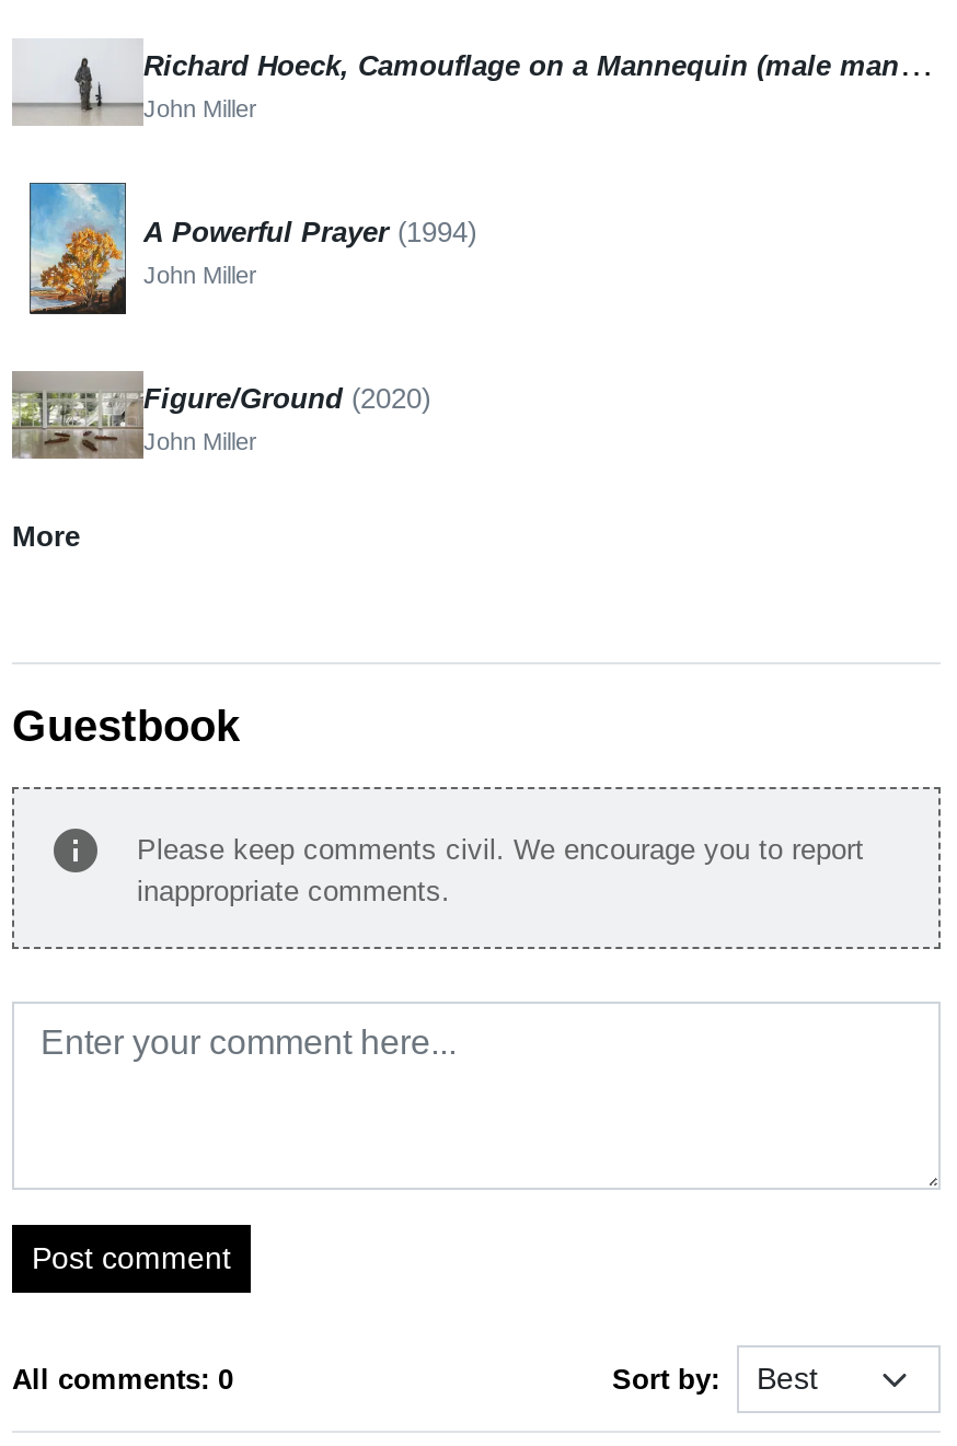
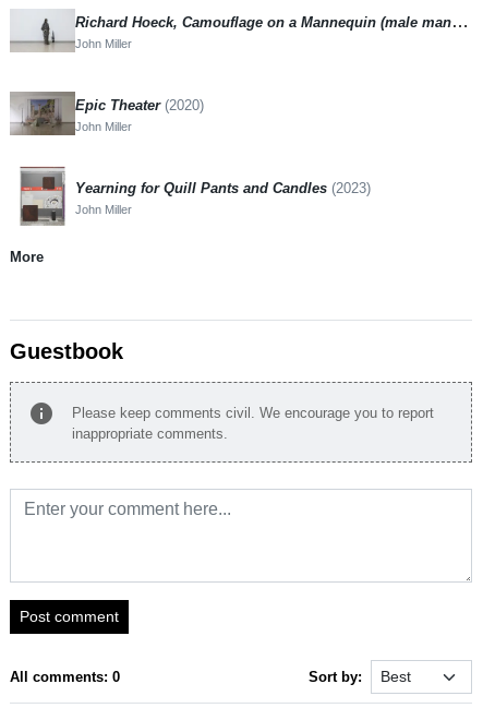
- [image]
- A Powerful Prayer (1994)
+ [image]
+ Epic Theater (2020)

- [image]
- Figure/Ground (2020)
+ [image]
+ Yearning for Quill Pants and Candles (2023)
